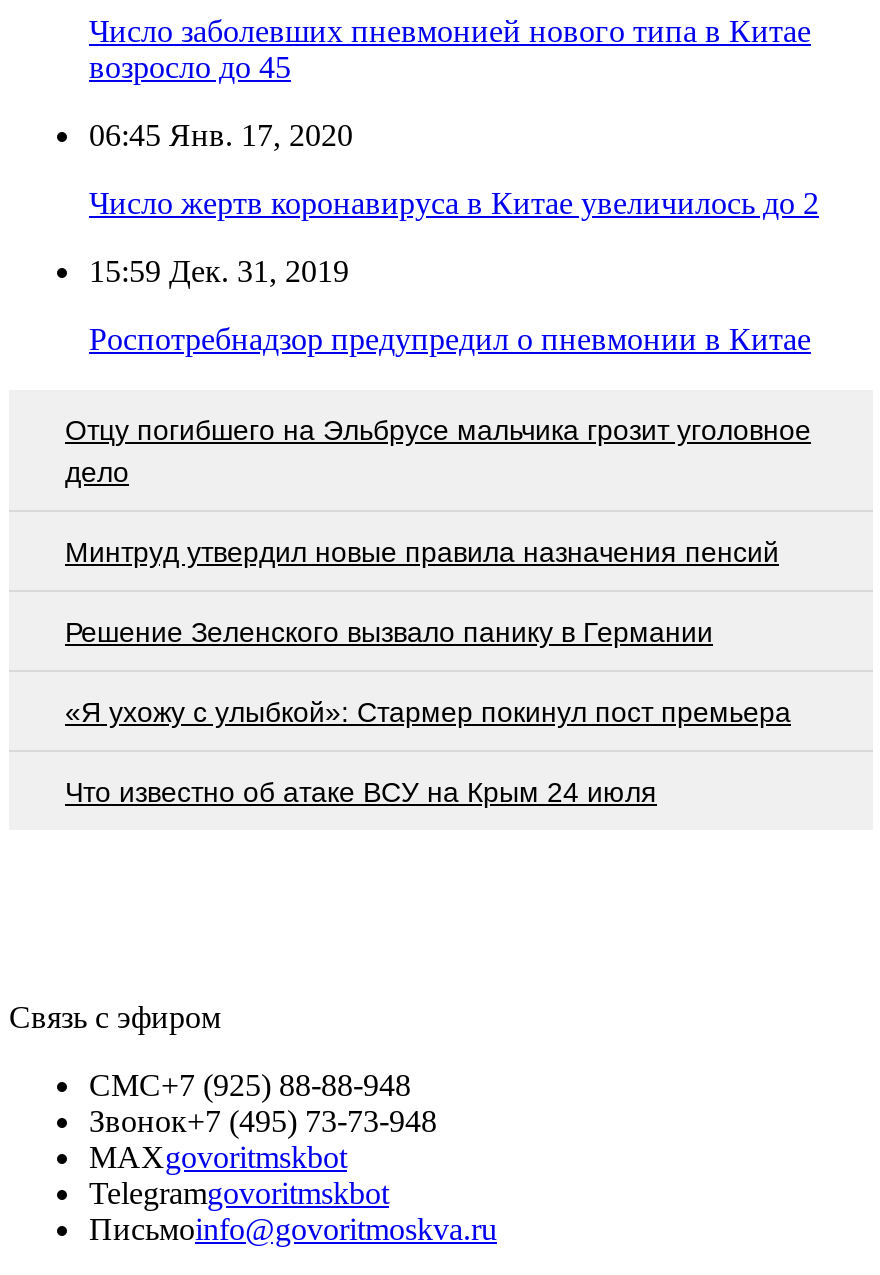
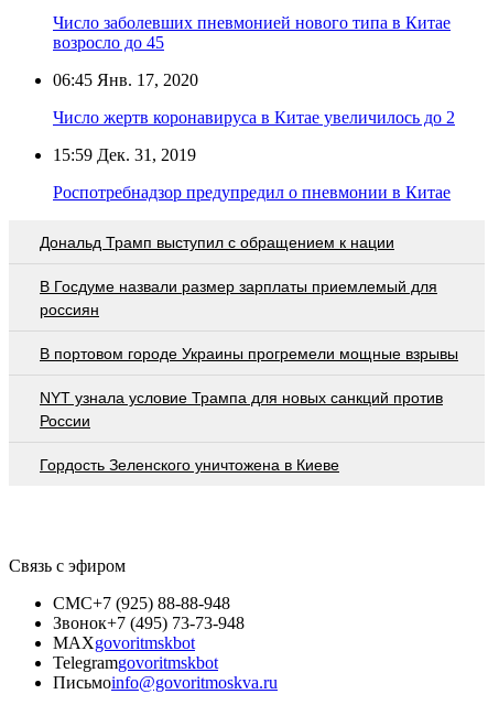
- Отцу погибшего на Эльбрусе мальчика грозит уголовное
- дело
+ Дональд Трамп выступил с обращением к нации

- Минтруд утвердил новые правила назначения пенсий
+ В Госдуме назвали размер зарплаты приемлемый для
+ россиян

- Решение Зеленского вызвало панику в Германии
+ В портовом городе Украины прогремели мощные взрывы

- «Я ухожу с улыбкой»: Стармер покинул пост премьера
+ NYT узнала условие Трампа для новых санкций против
+ России

- Что известно об атаке ВСУ на Крым 24 июля
+ Гордость Зеленского уничтожена в Киеве
